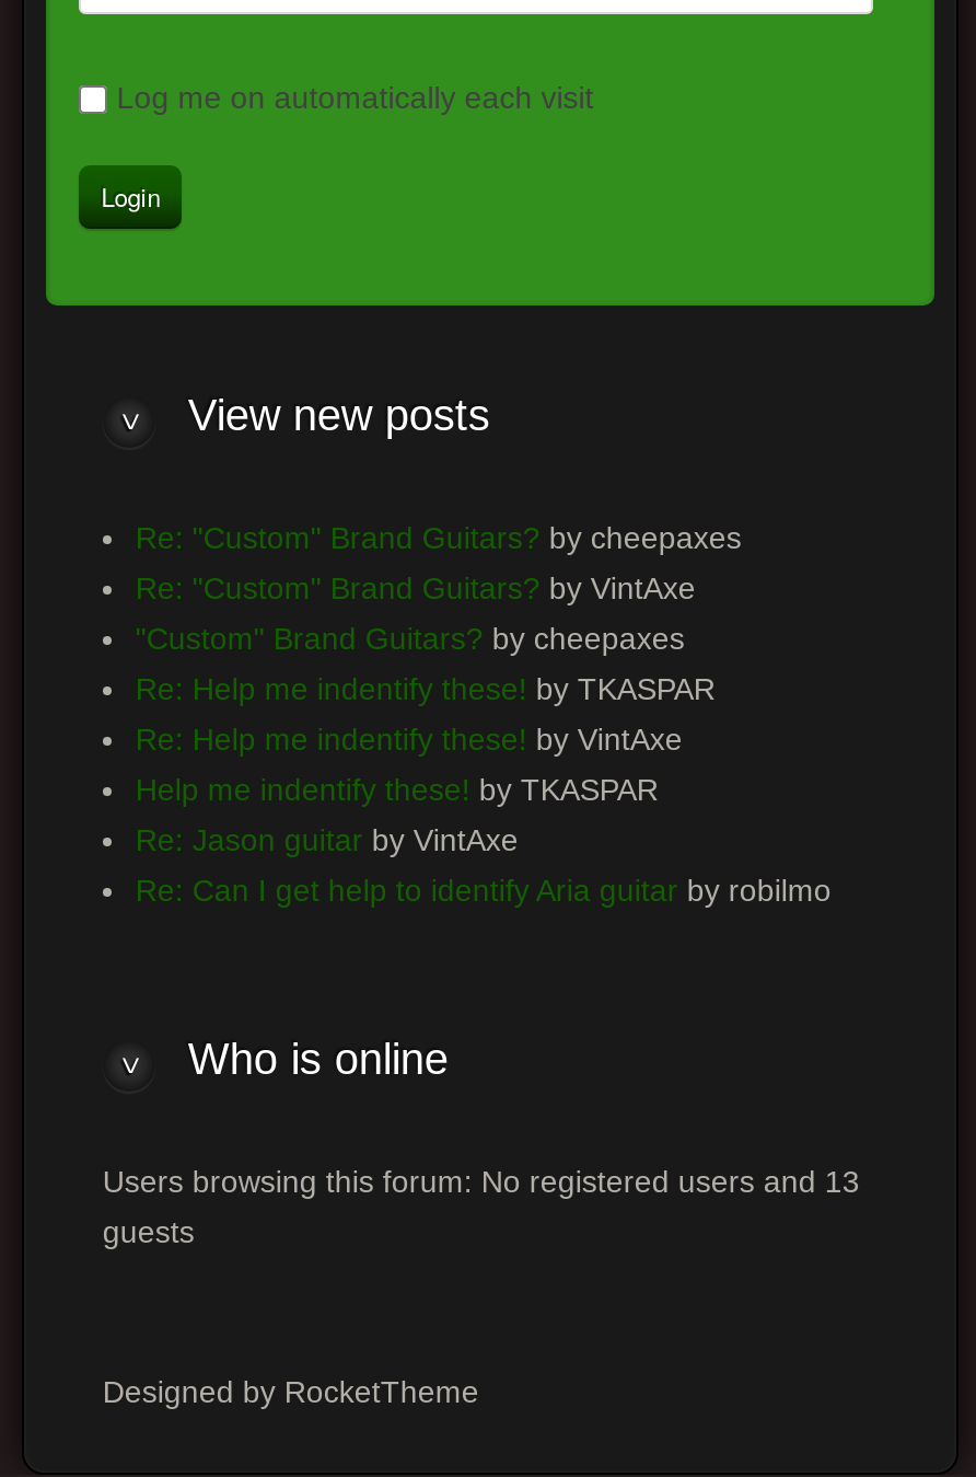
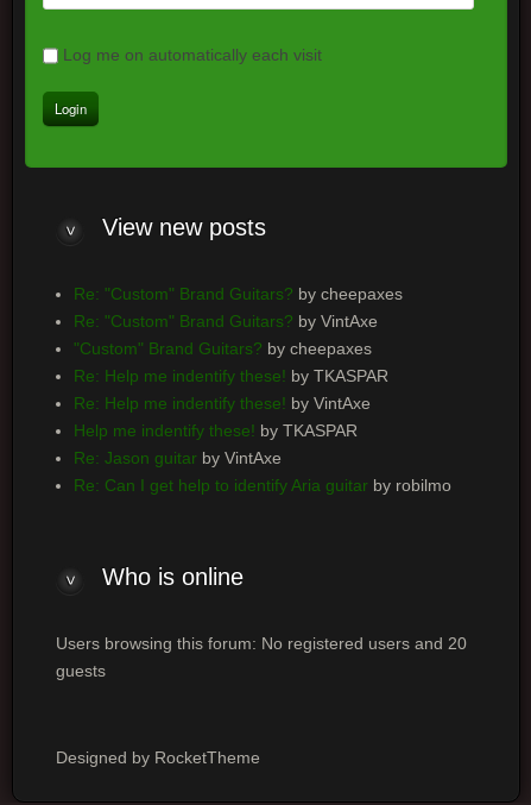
- Users browsing this forum: No registered users and 13
+ Users browsing this forum: No registered users and 20
